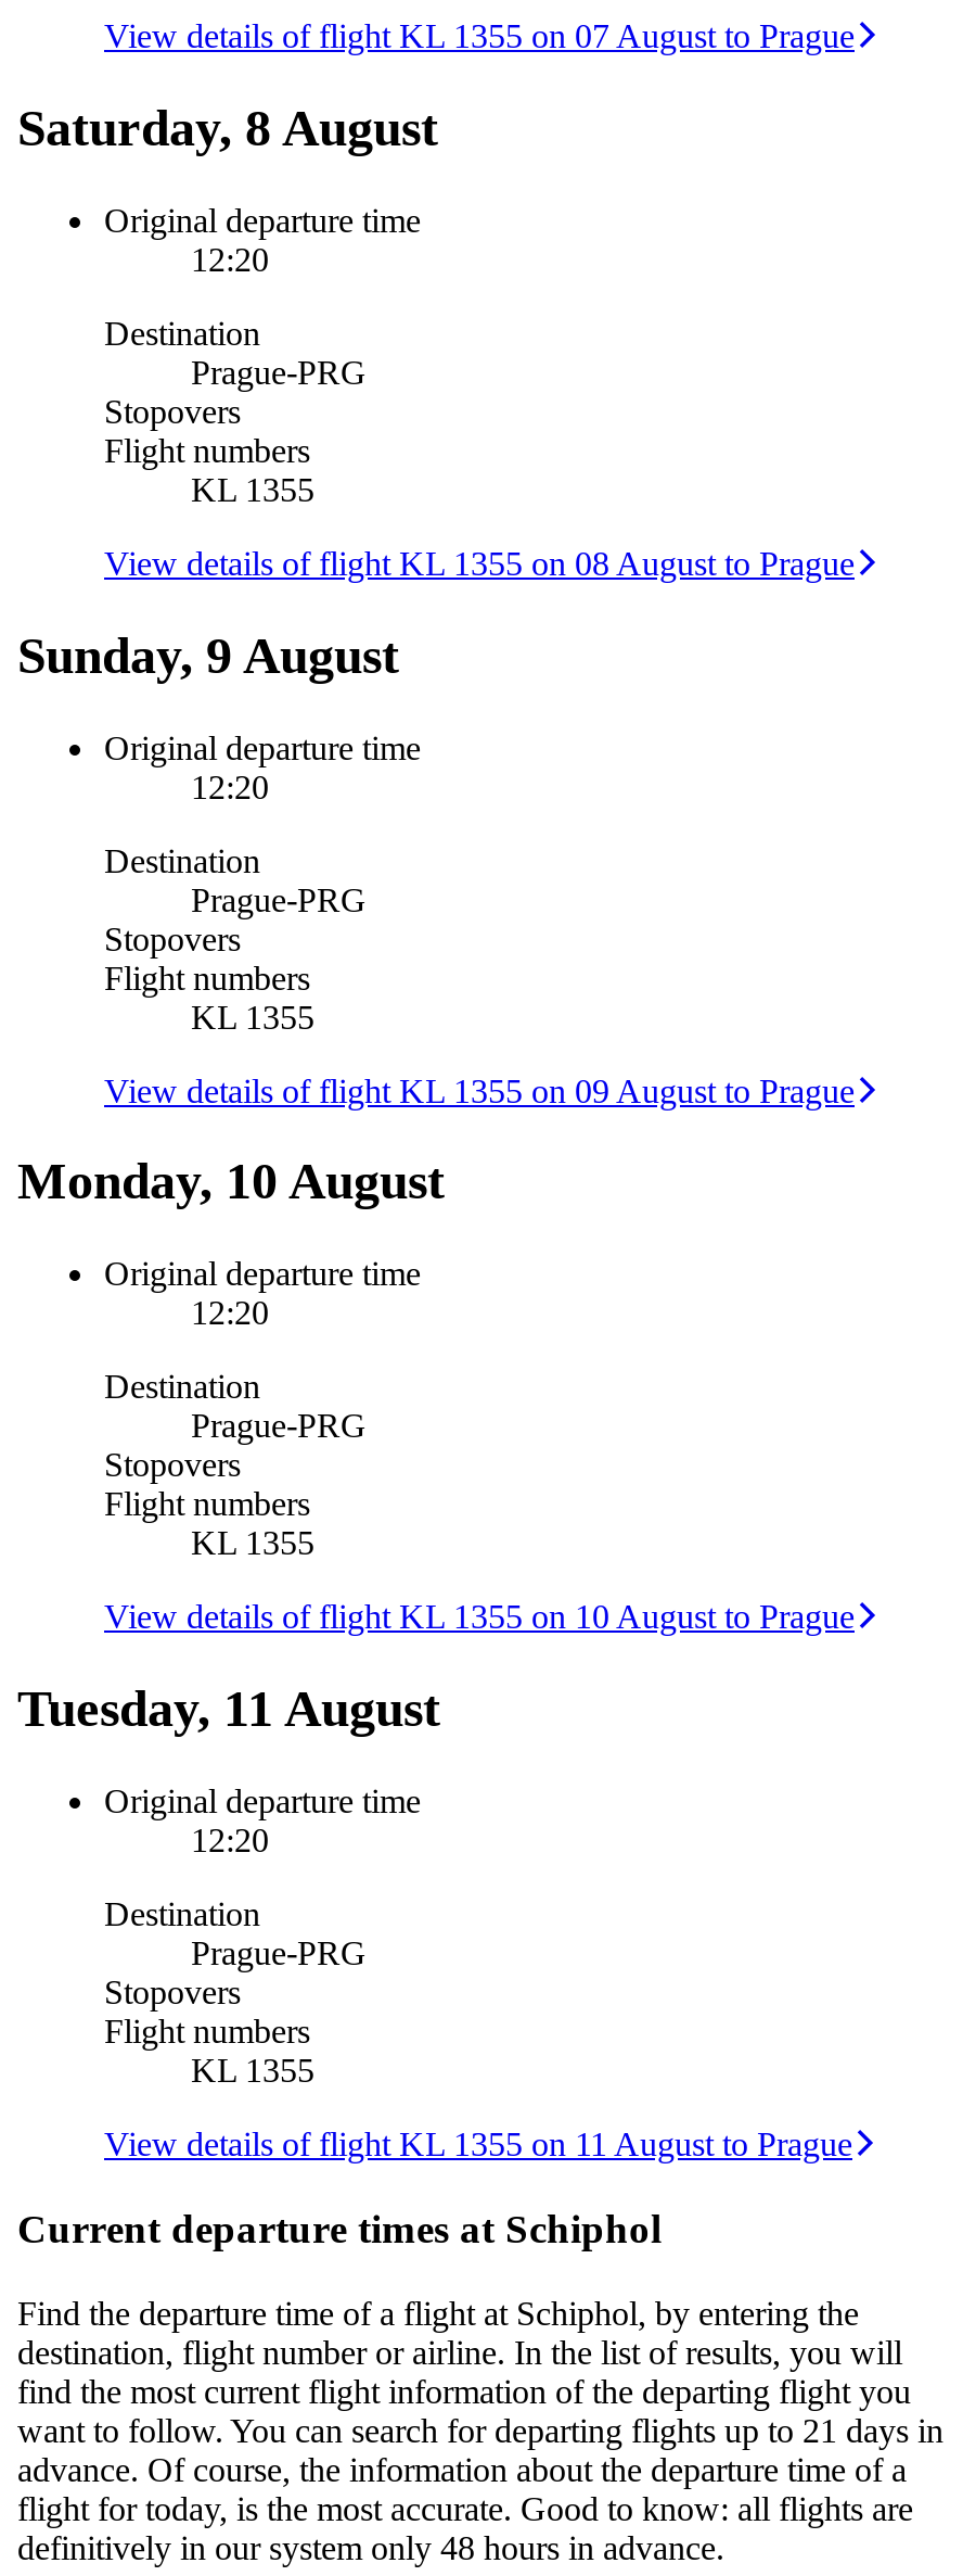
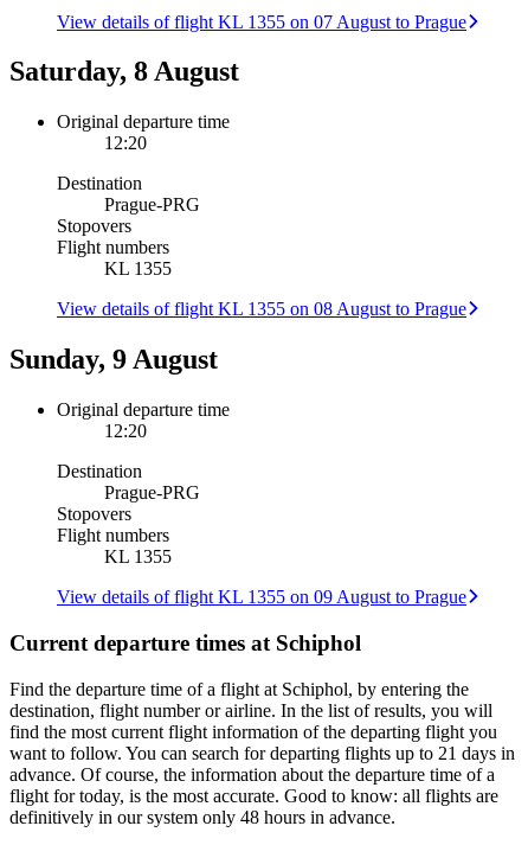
- Monday, 10 August
- Original departure time
- 12:20
- Destination
- Prague-PRG
- Stopovers
- Flight numbers
- KL 1355
- View details of flight KL 1355 on 10 August to Prague
- Tuesday, 11 August
- Original departure time
- 12:20
- Destination
- Prague-PRG
- Stopovers
- Flight numbers
- KL 1355
- View details of flight KL 1355 on 11 August to Prague
